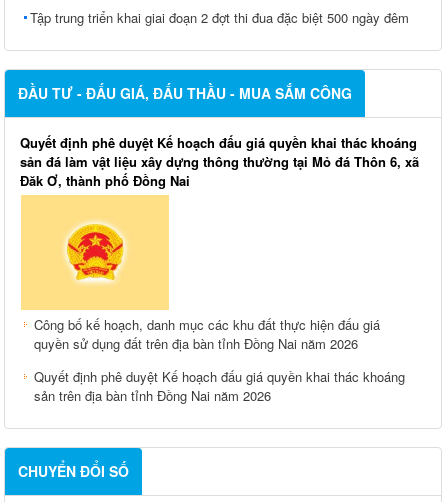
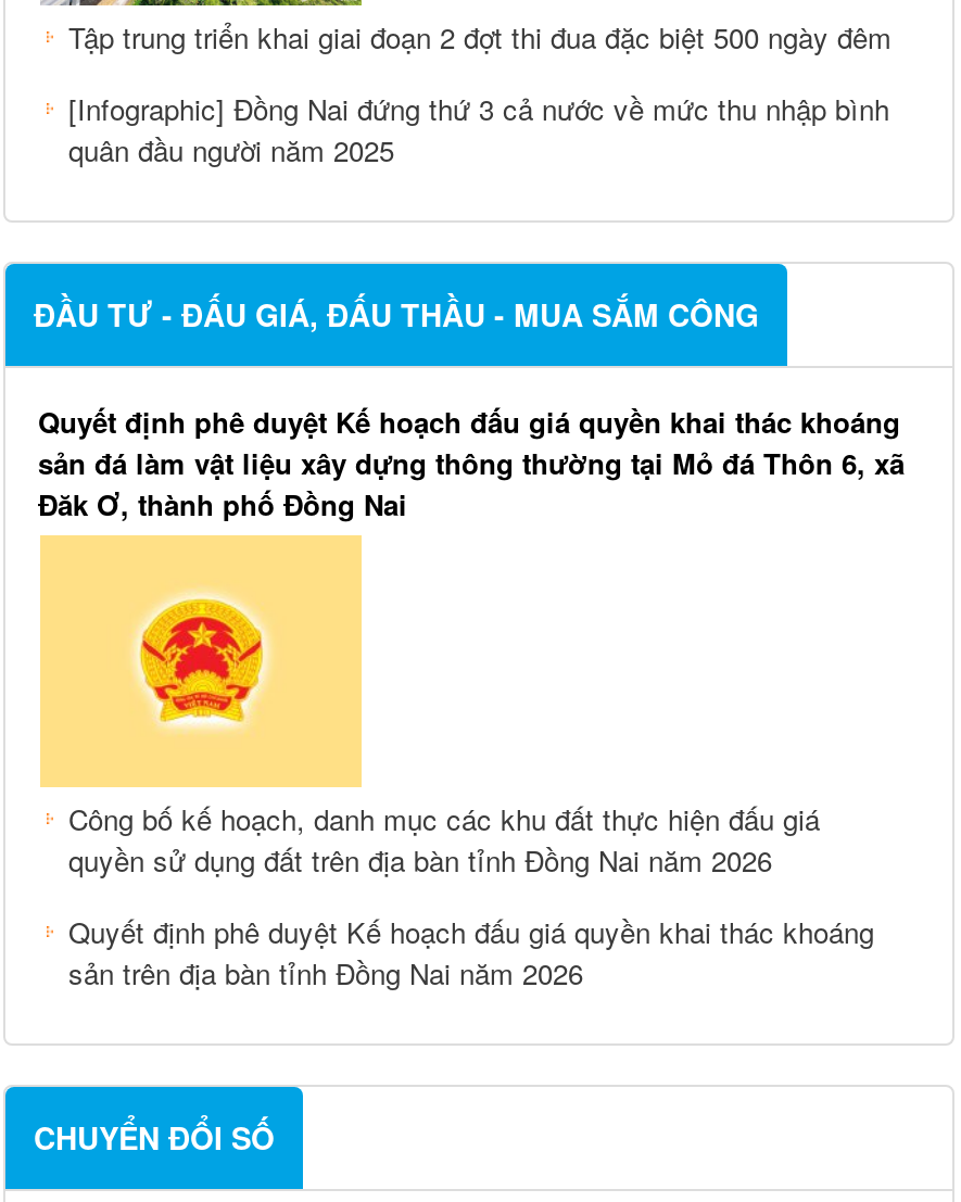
+ [Infographic] Đồng Nai đứng thứ 3 cả nước về mức thu nhập bình
+ quân đầu người năm 2025
